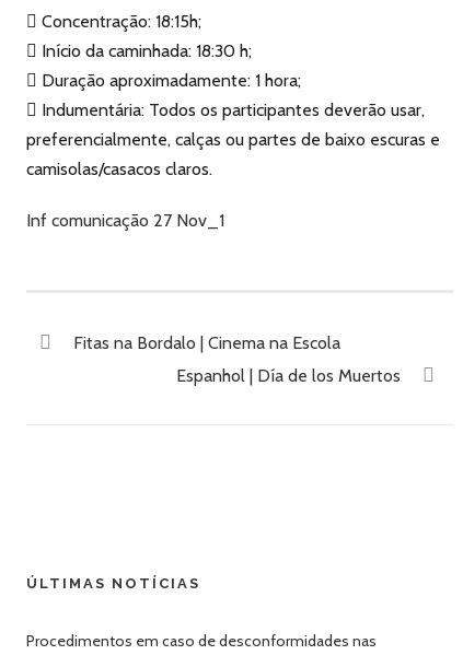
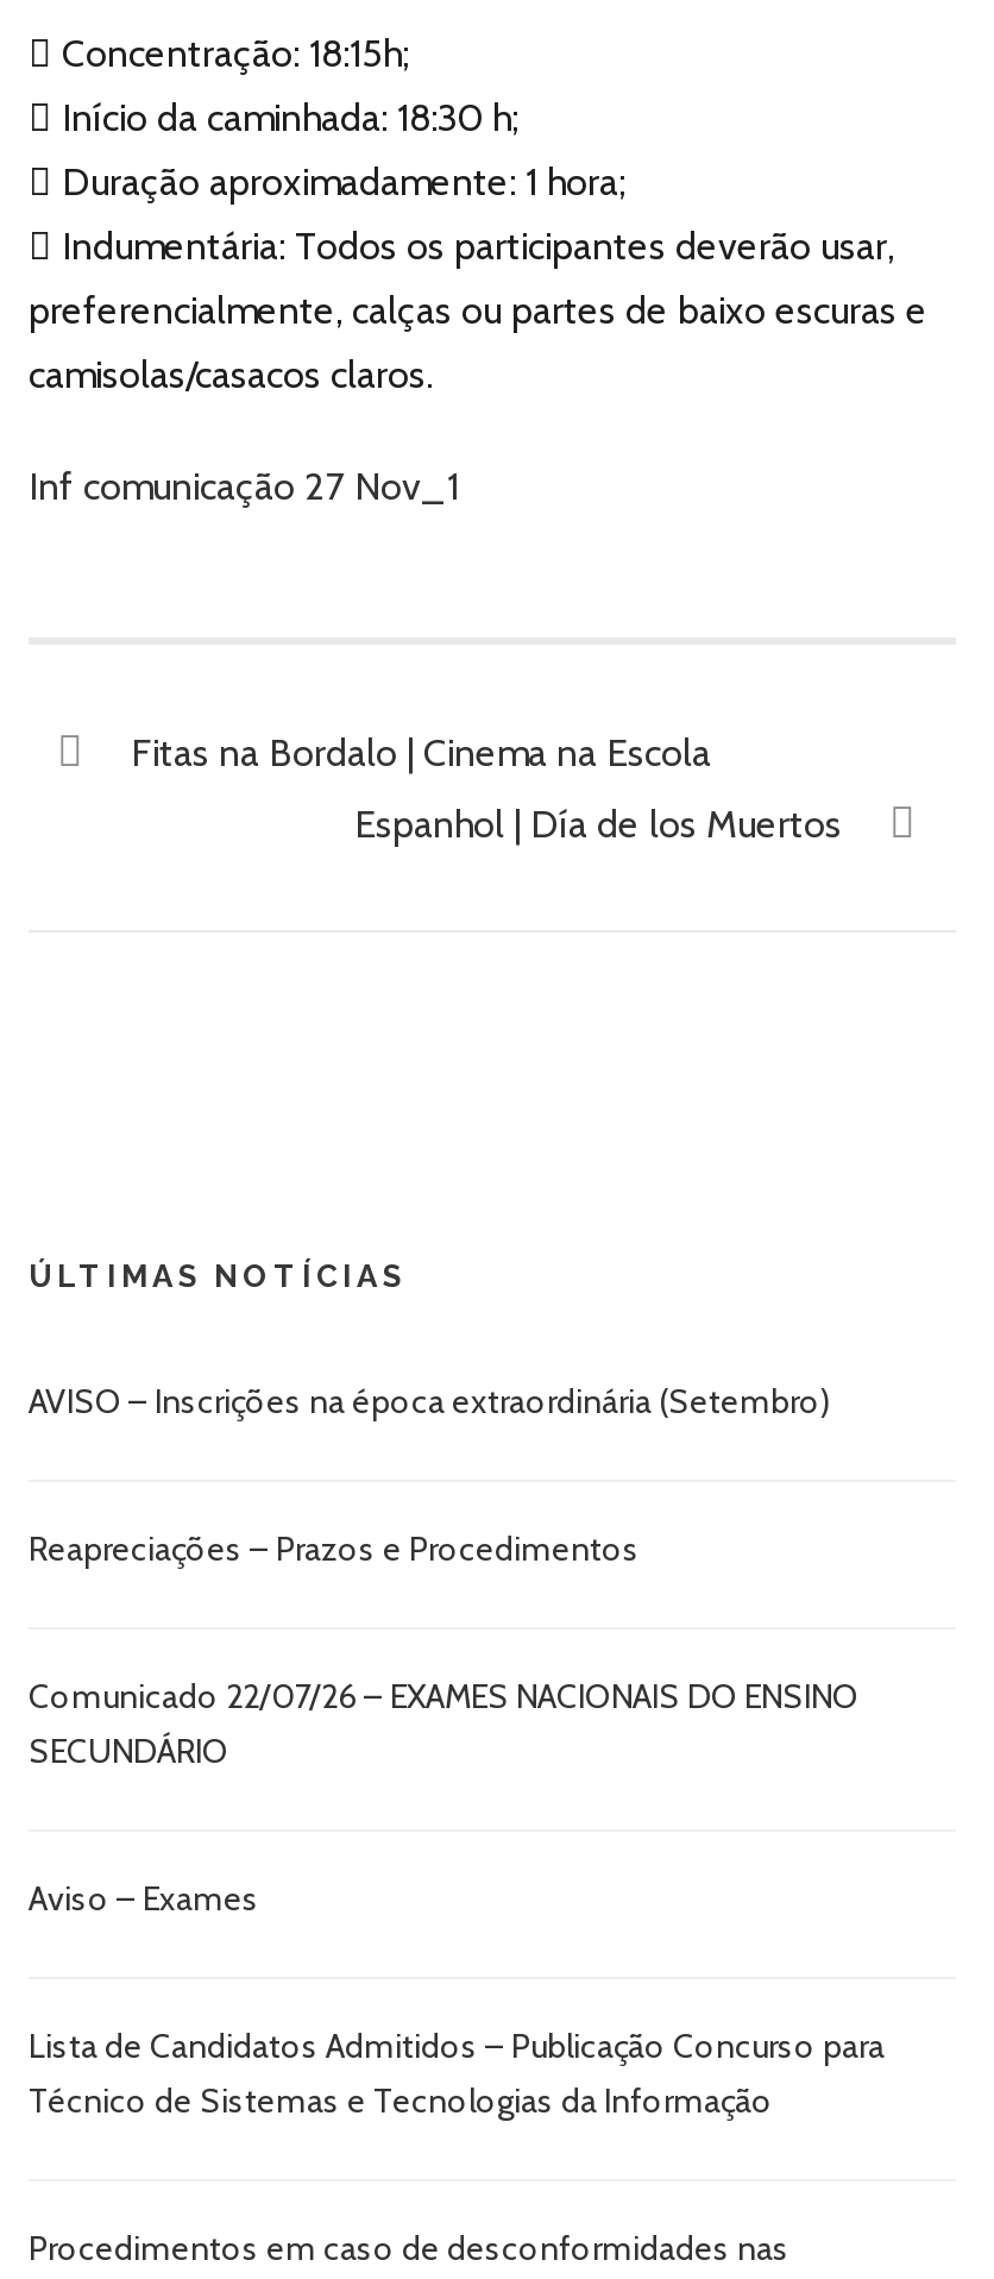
+ AVISO – Inscrições na época extraordinária (Setembro)
+ Reapreciações – Prazos e Procedimentos
+ Comunicado 22/07/26 – EXAMES NACIONAIS DO ENSINO
+ SECUNDÁRIO
+ Aviso – Exames
+ Lista de Candidatos Admitidos – Publicação Concurso para
+ Técnico de Sistemas e Tecnologias da Informação
